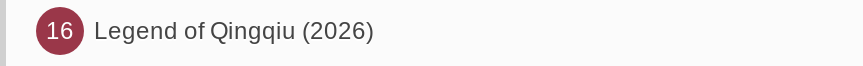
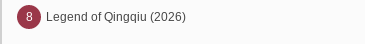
- 16 Legend of Qingqiu (2026)
+ 8 Legend of Qingqiu (2026)
